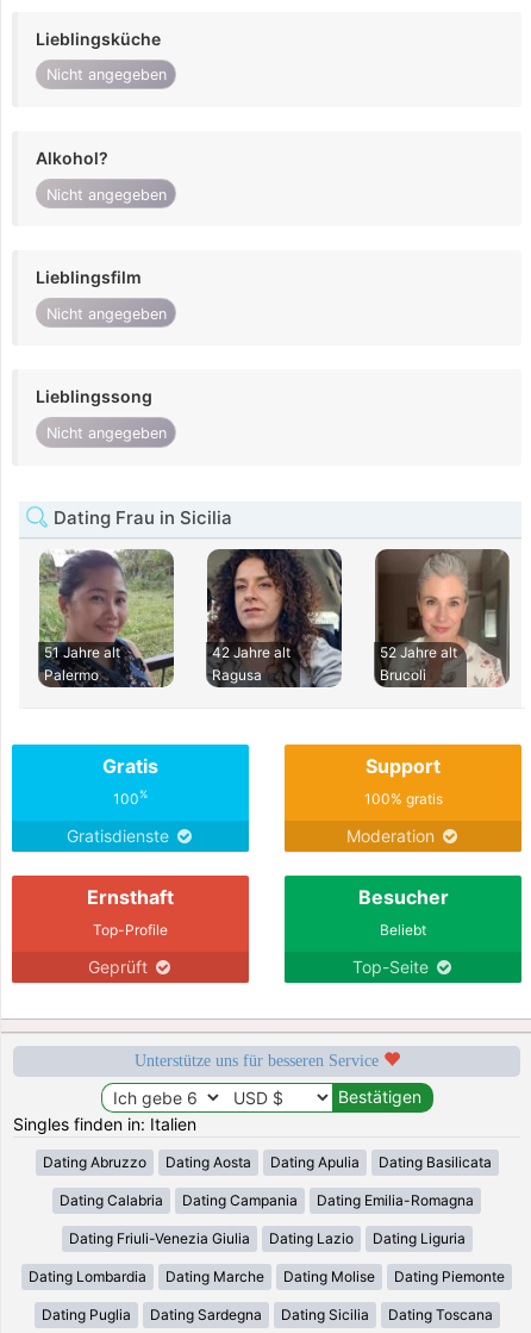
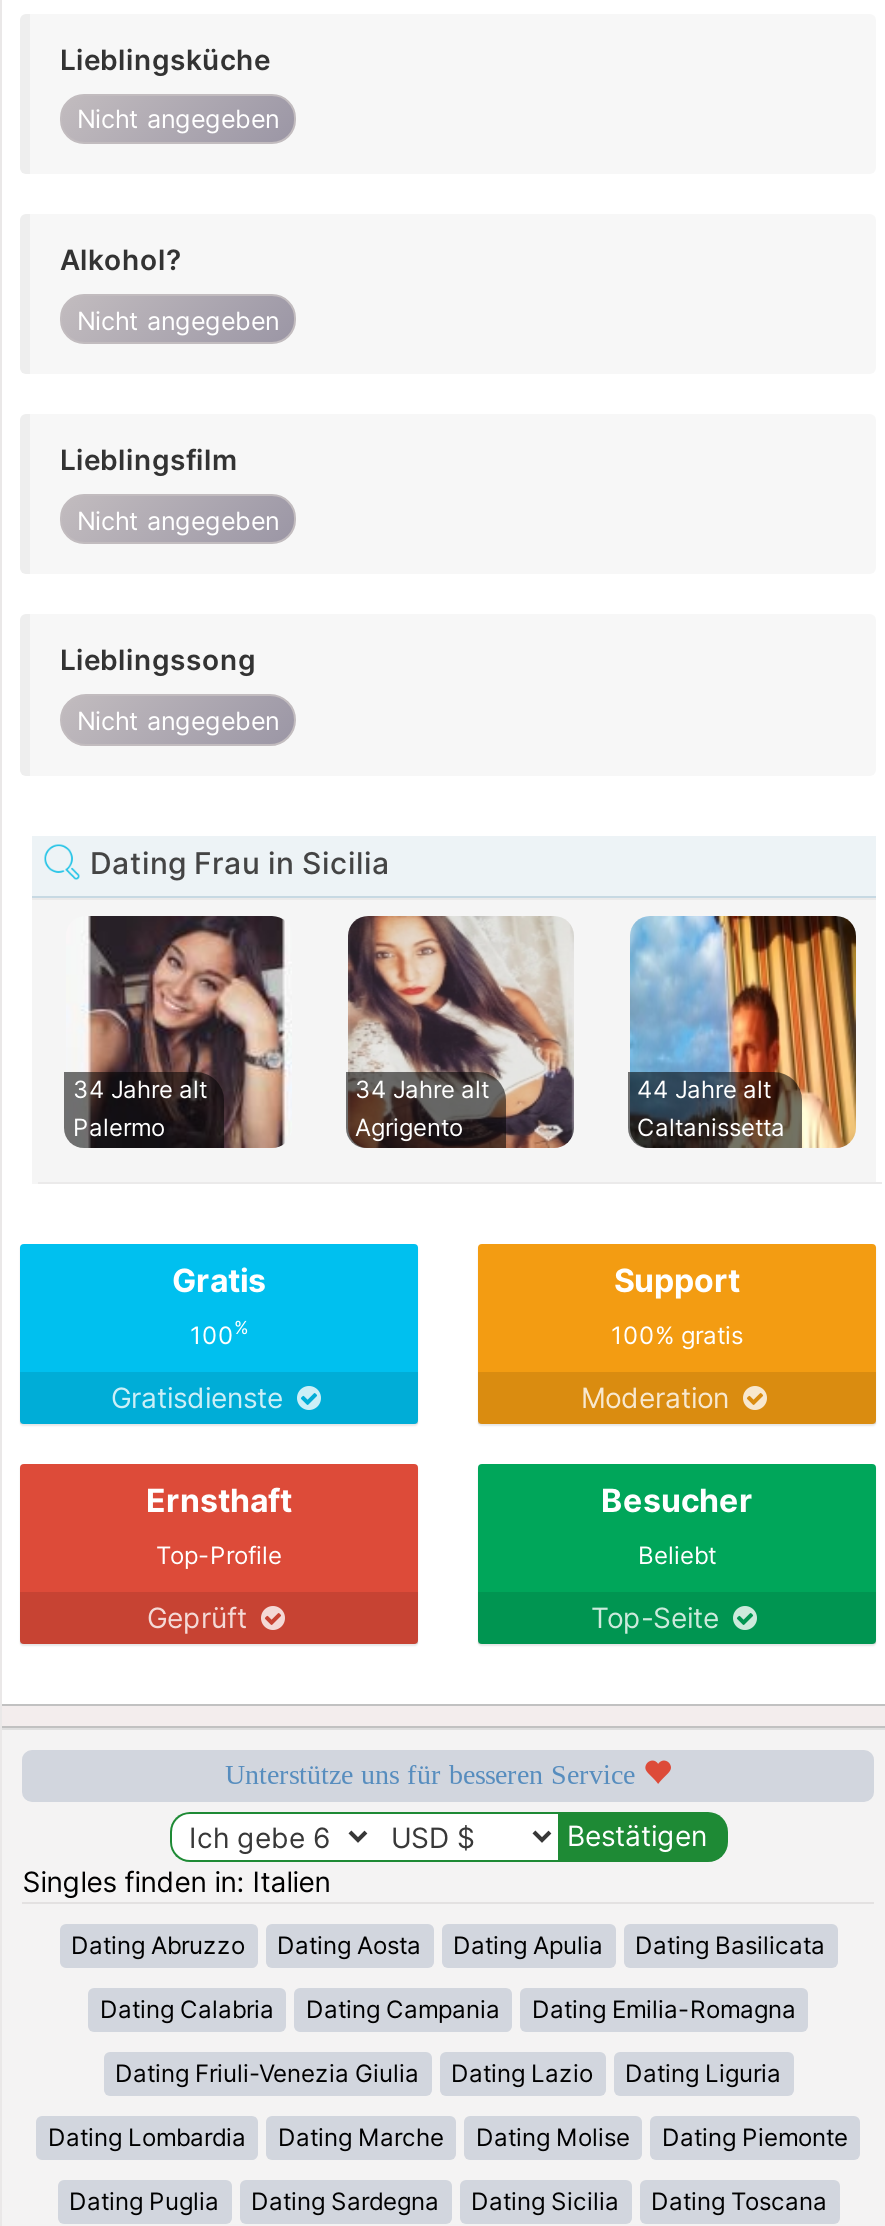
- [image]
- 51 Jahre alt
+ [image]
+ 34 Jahre alt

- [image]
- 42 Jahre alt
- Ragusa
+ [image]
+ 34 Jahre alt
+ Agrigento

- [image]
- 52 Jahre alt
- Brucoli
+ [image]
+ 44 Jahre alt
+ Caltanissetta
